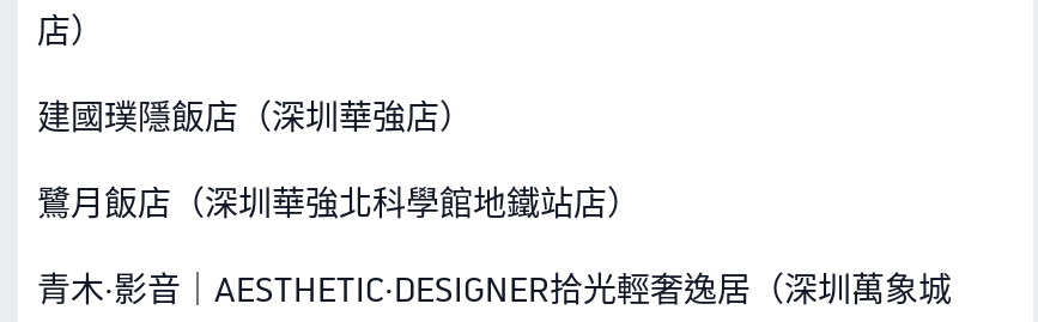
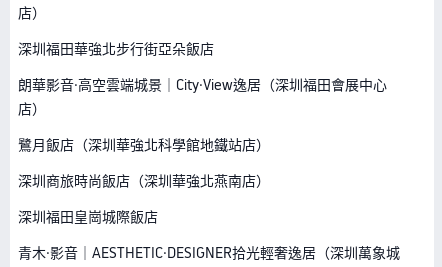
- 建國璞隱飯店（深圳華強店）
+ 深圳福田華強北步行街亞朵飯店
+ 朗華影音·高空雲端城景｜City·View逸居（深圳福田會展中心
+ 店）

+ 深圳商旅時尚飯店（深圳華強北燕南店）
+ 深圳福田皇崗城際飯店
